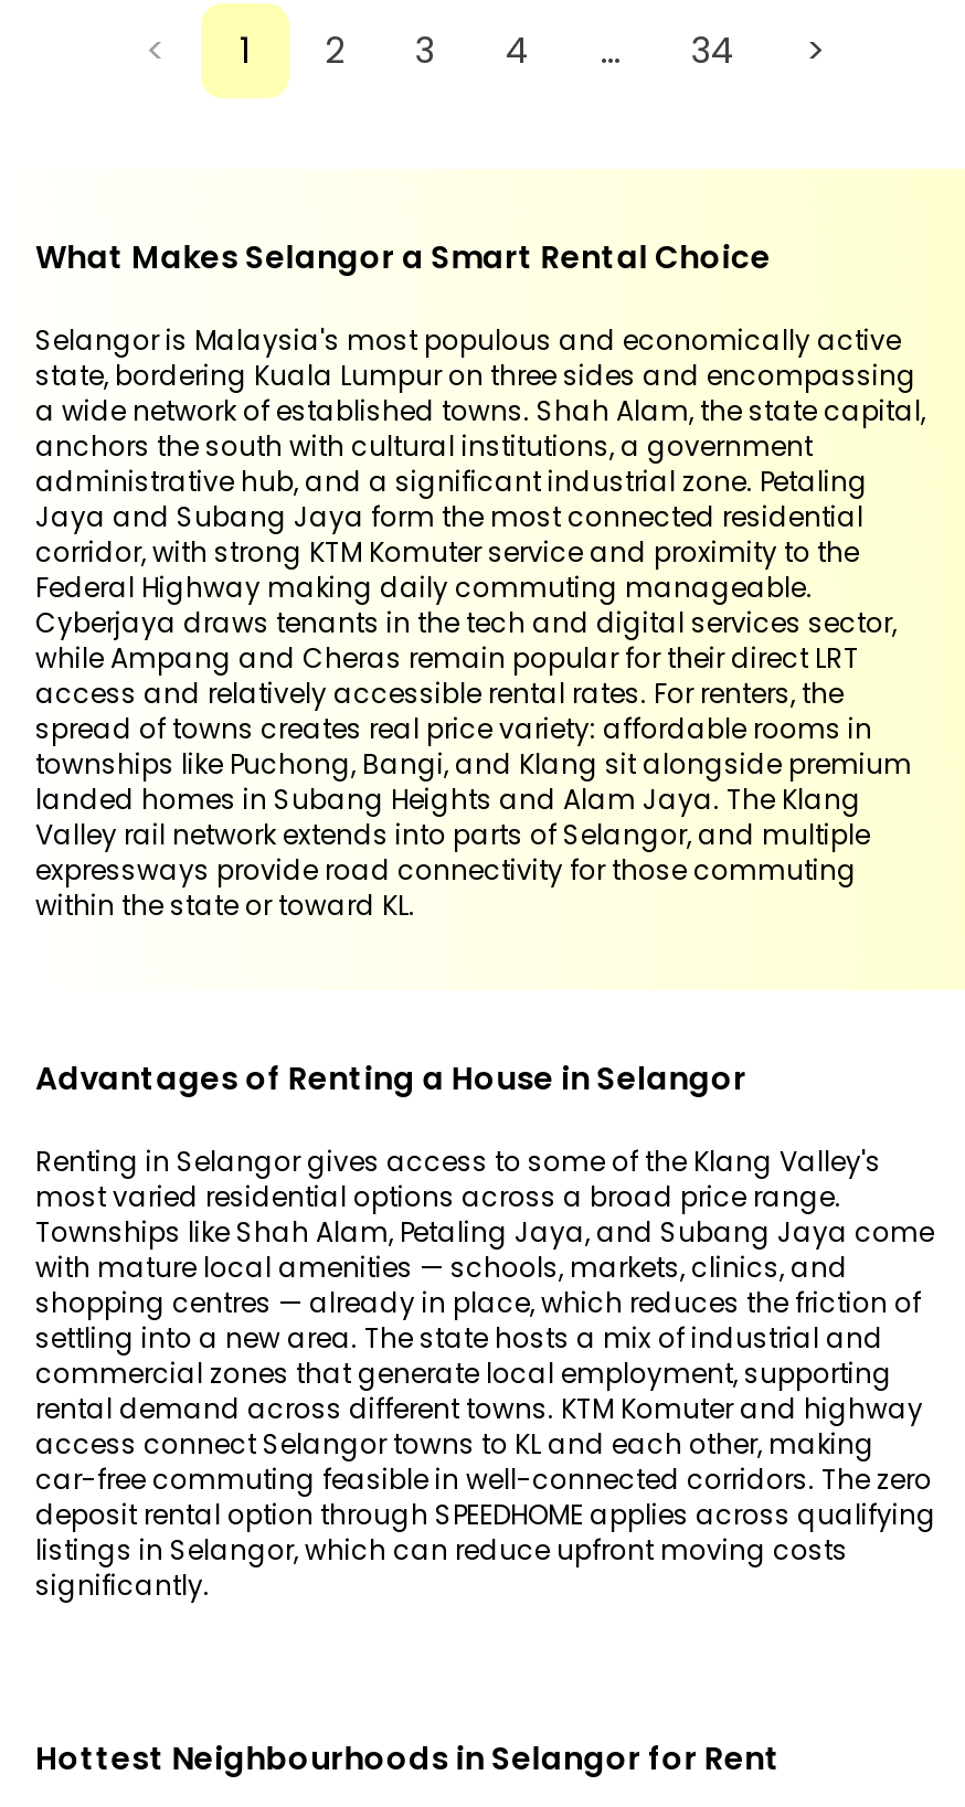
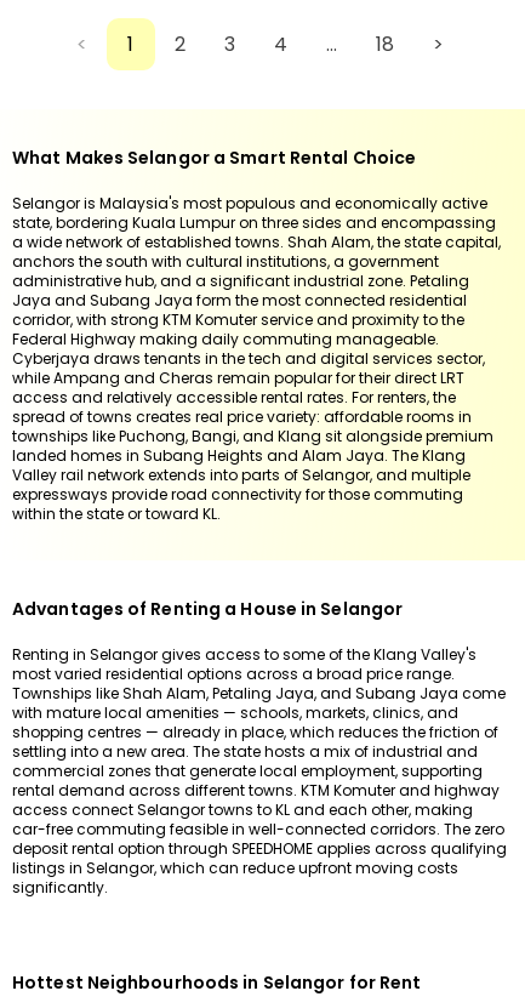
- 34
+ 18
